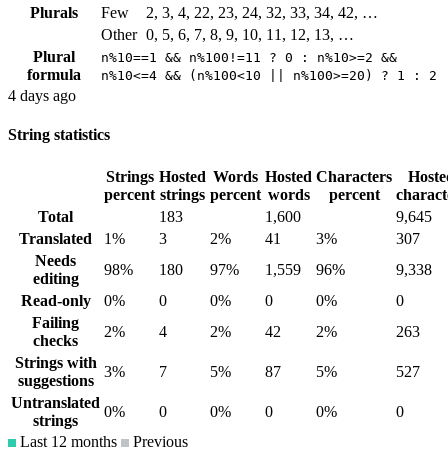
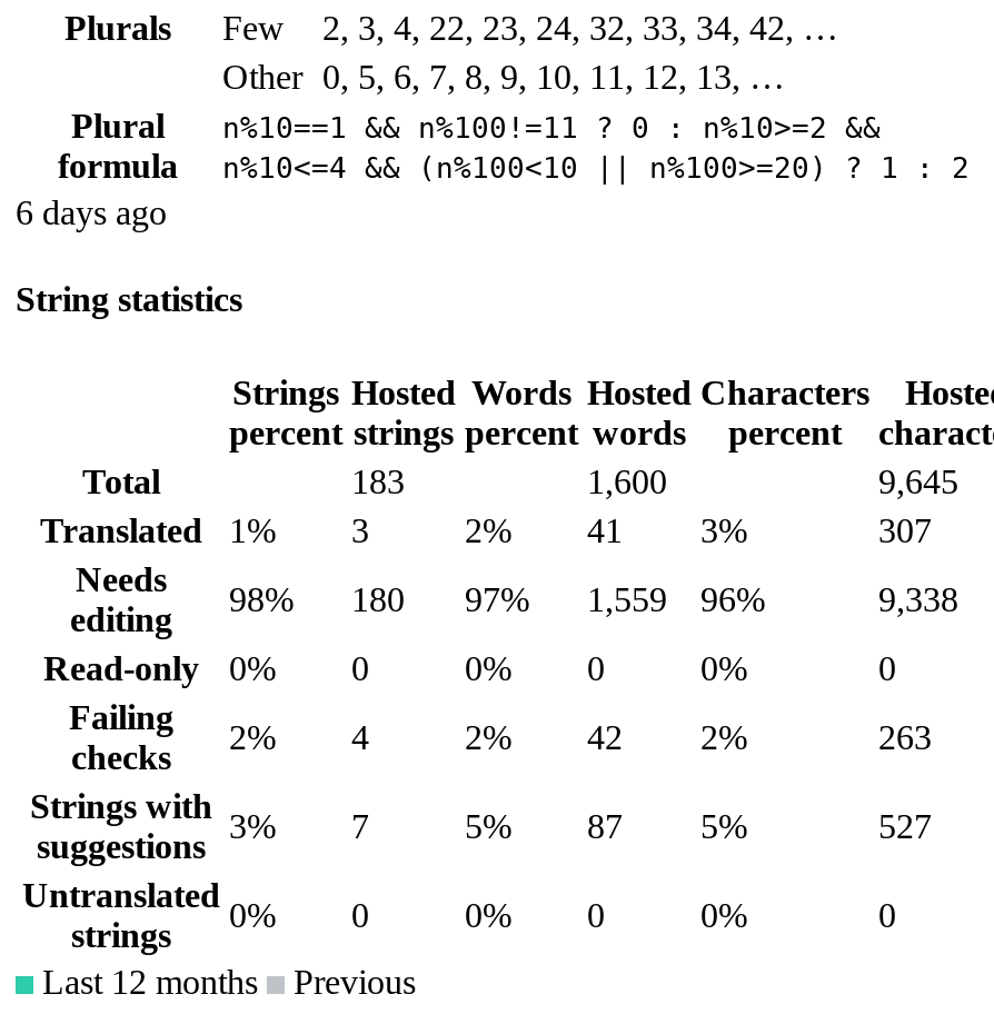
- 4 days ago
+ 6 days ago
